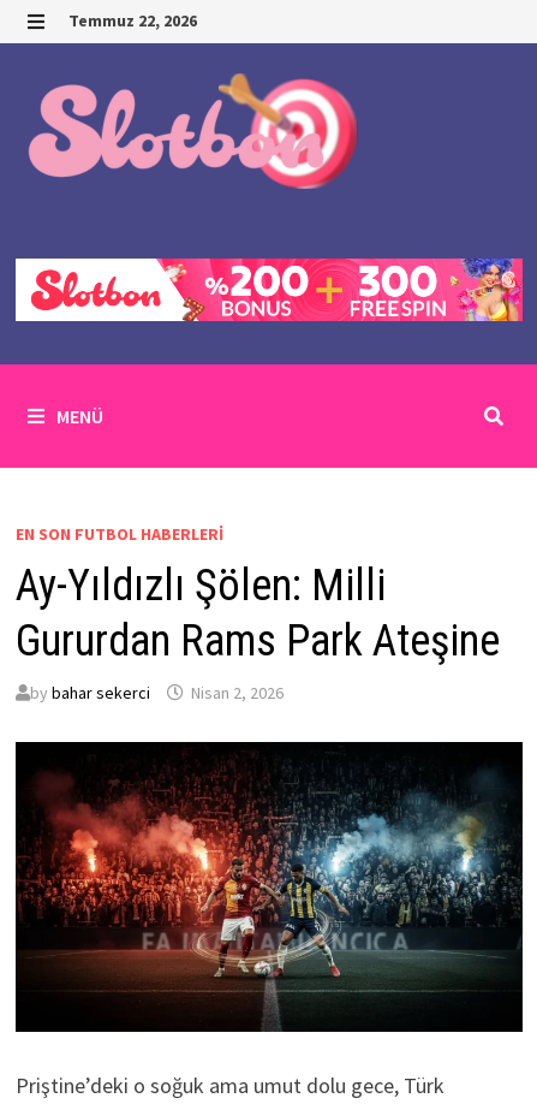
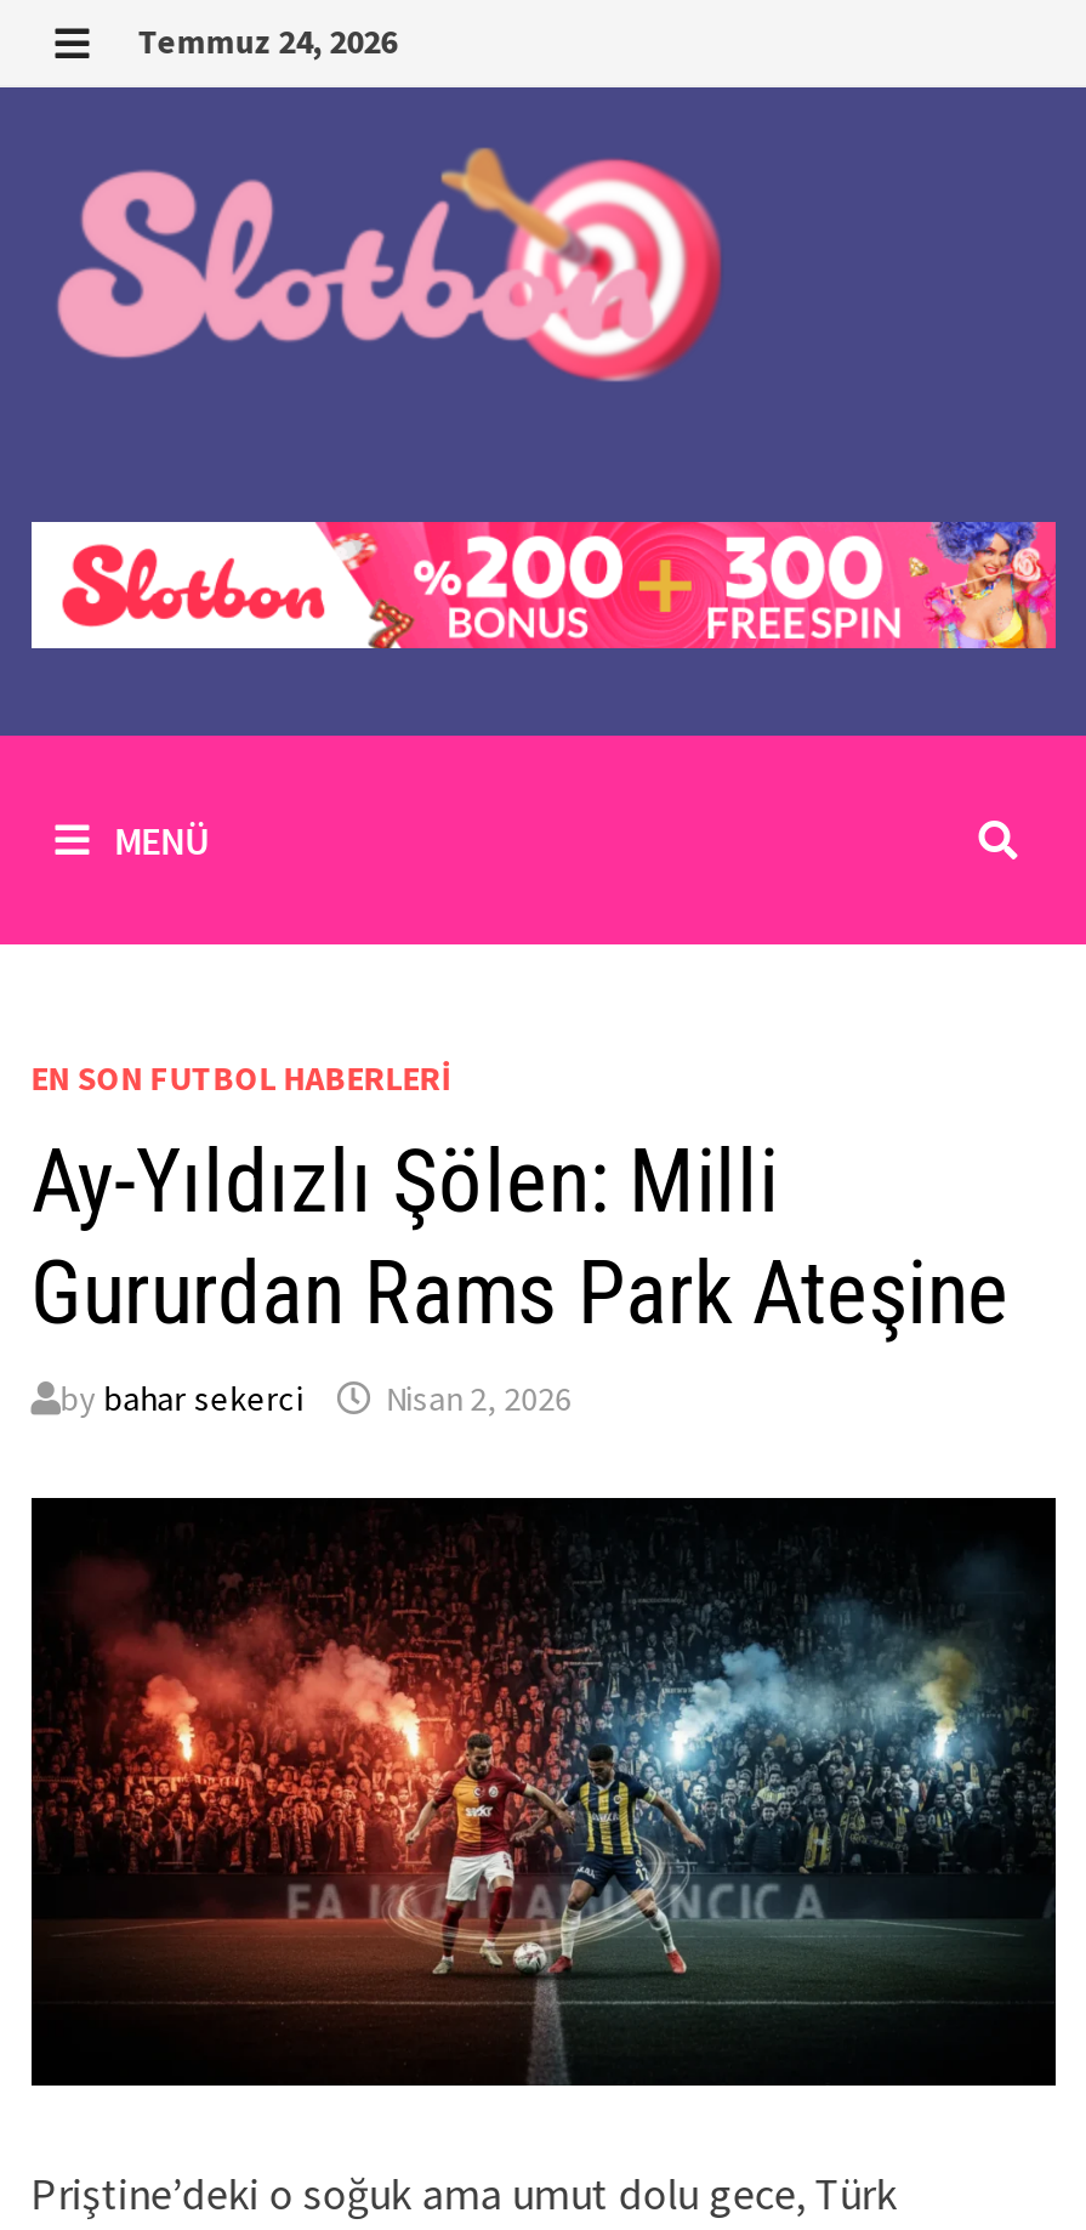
- Temmuz 22, 2026
+ Temmuz 24, 2026
